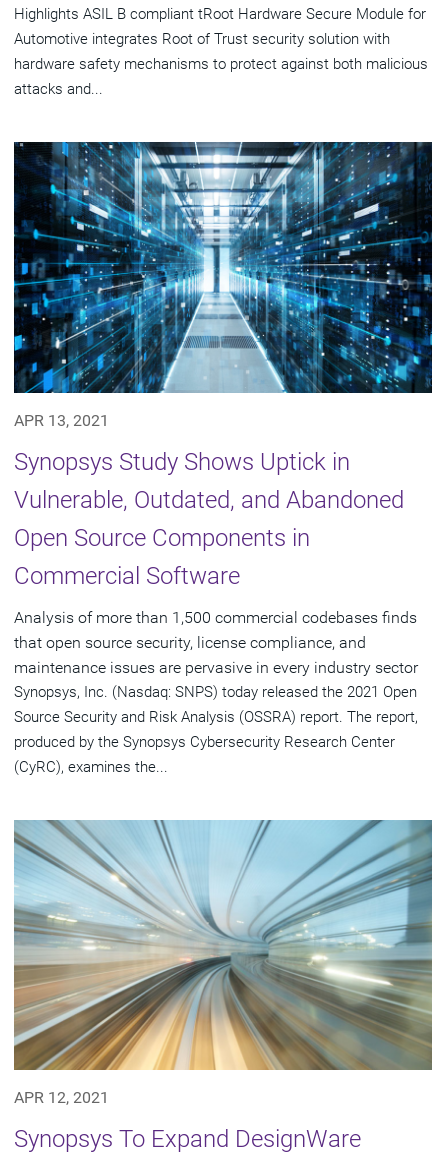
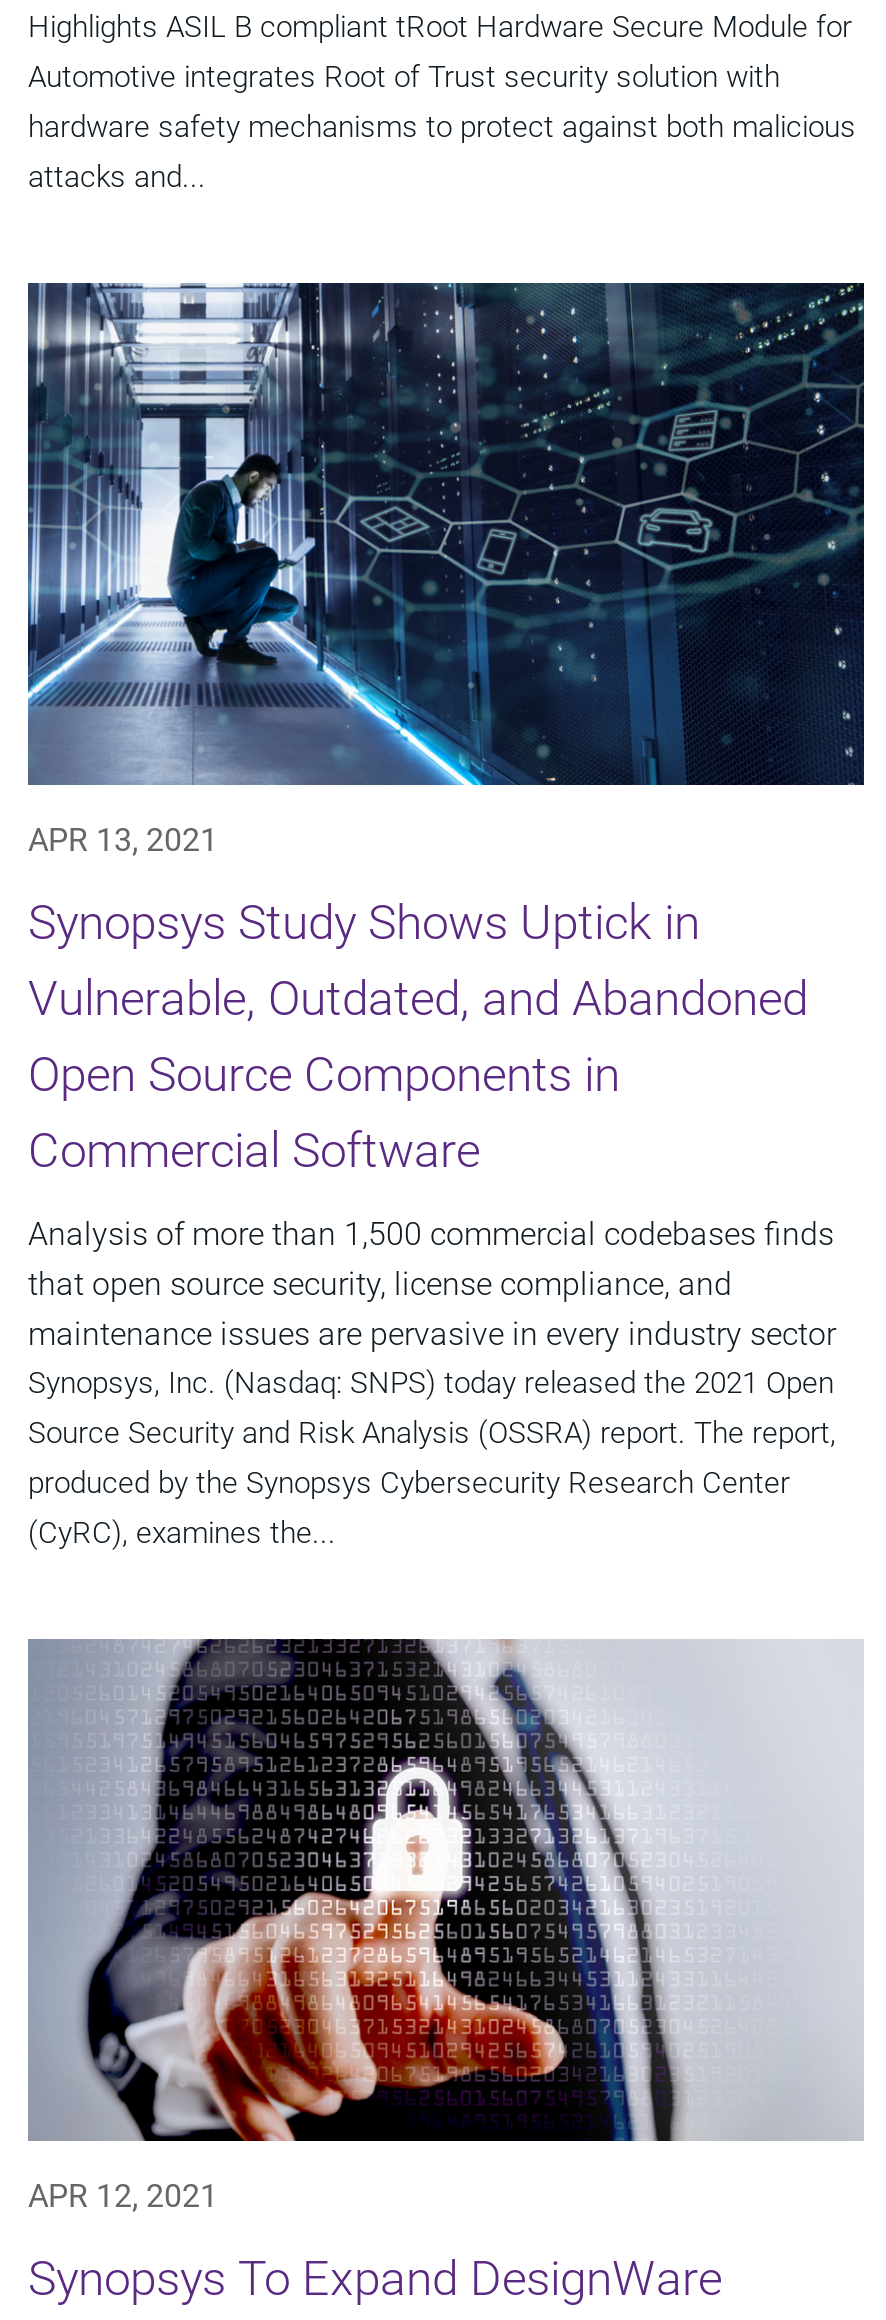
- [image]
+ [image]

- [image]
+ [image]
